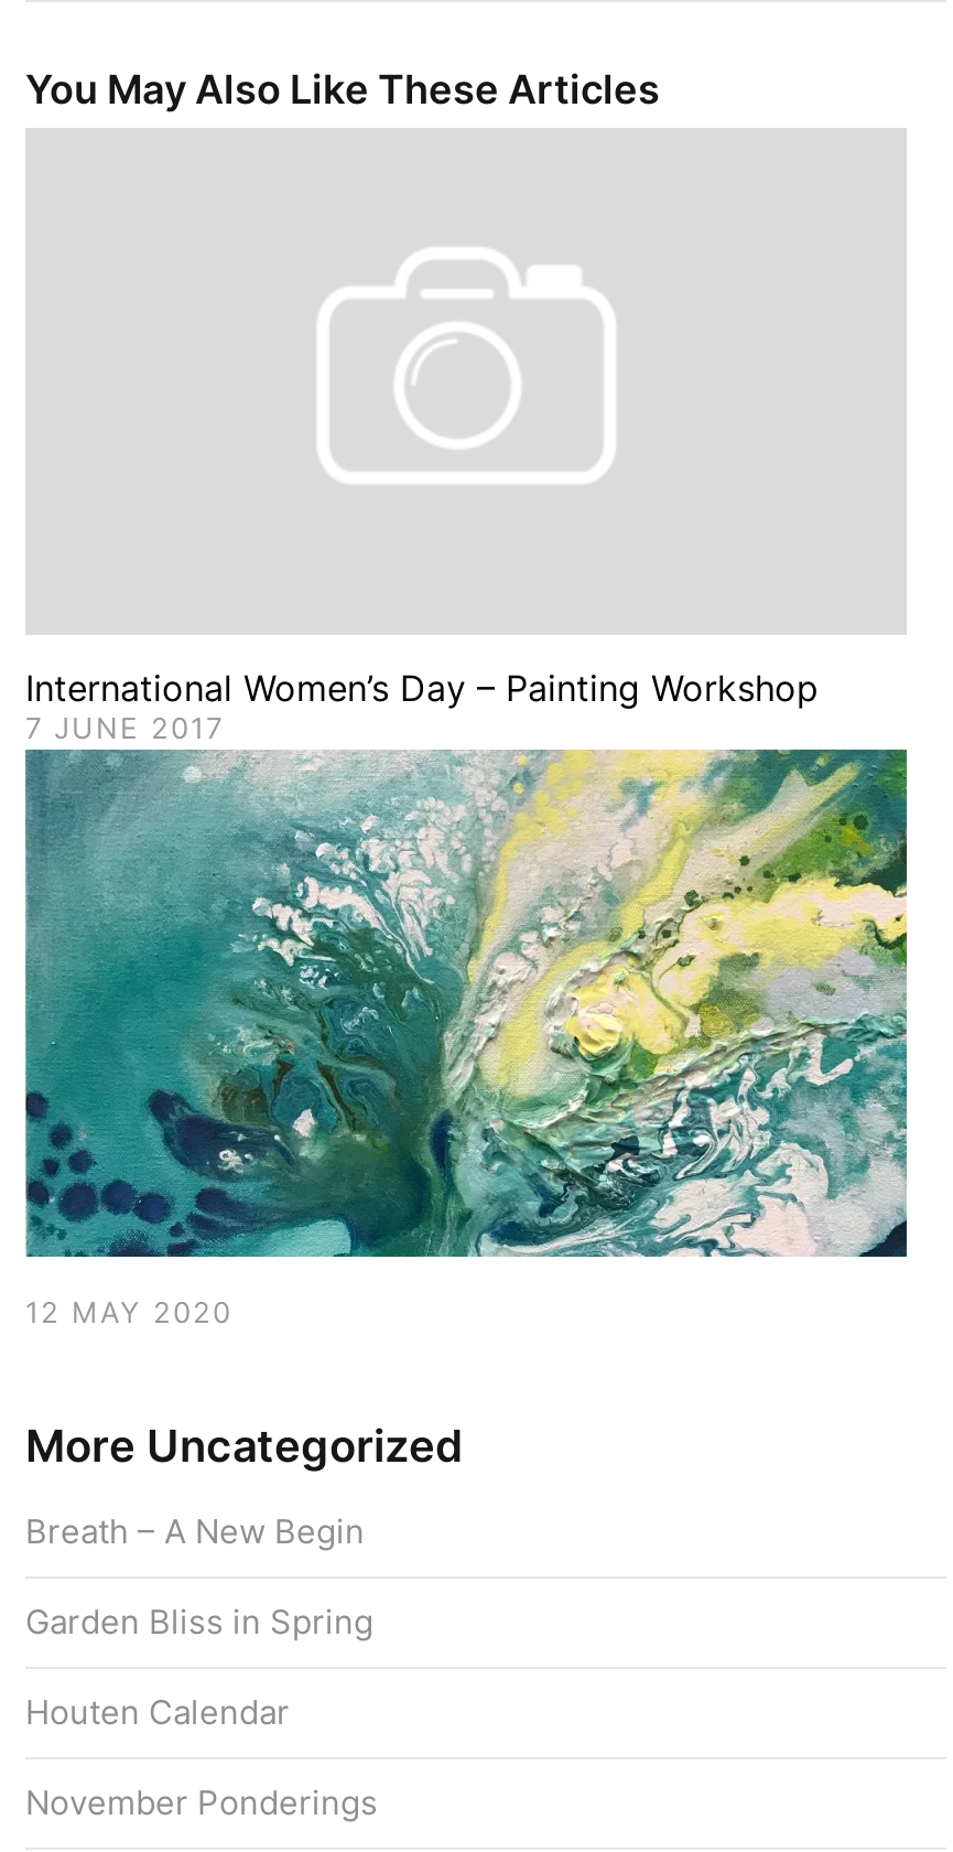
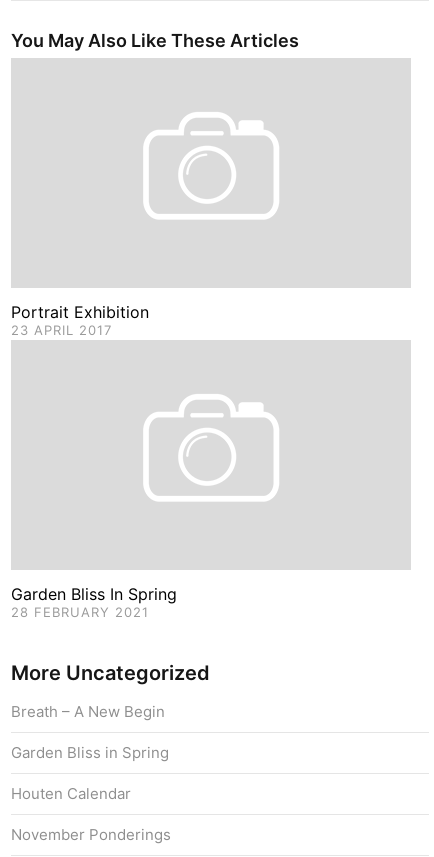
- International Women’s Day – Painting Workshop
- 7 JUNE 2017
+ Portrait Exhibition
+ 23 APRIL 2017

- [image]

- 12 MAY 2020
+ Garden Bliss In Spring
+ 28 FEBRUARY 2021
